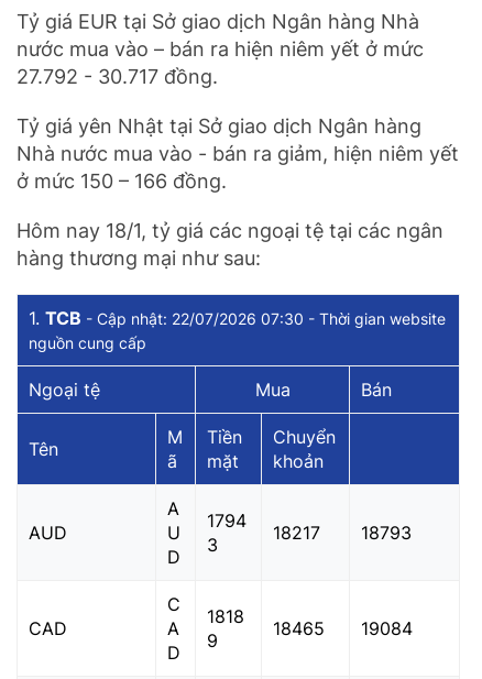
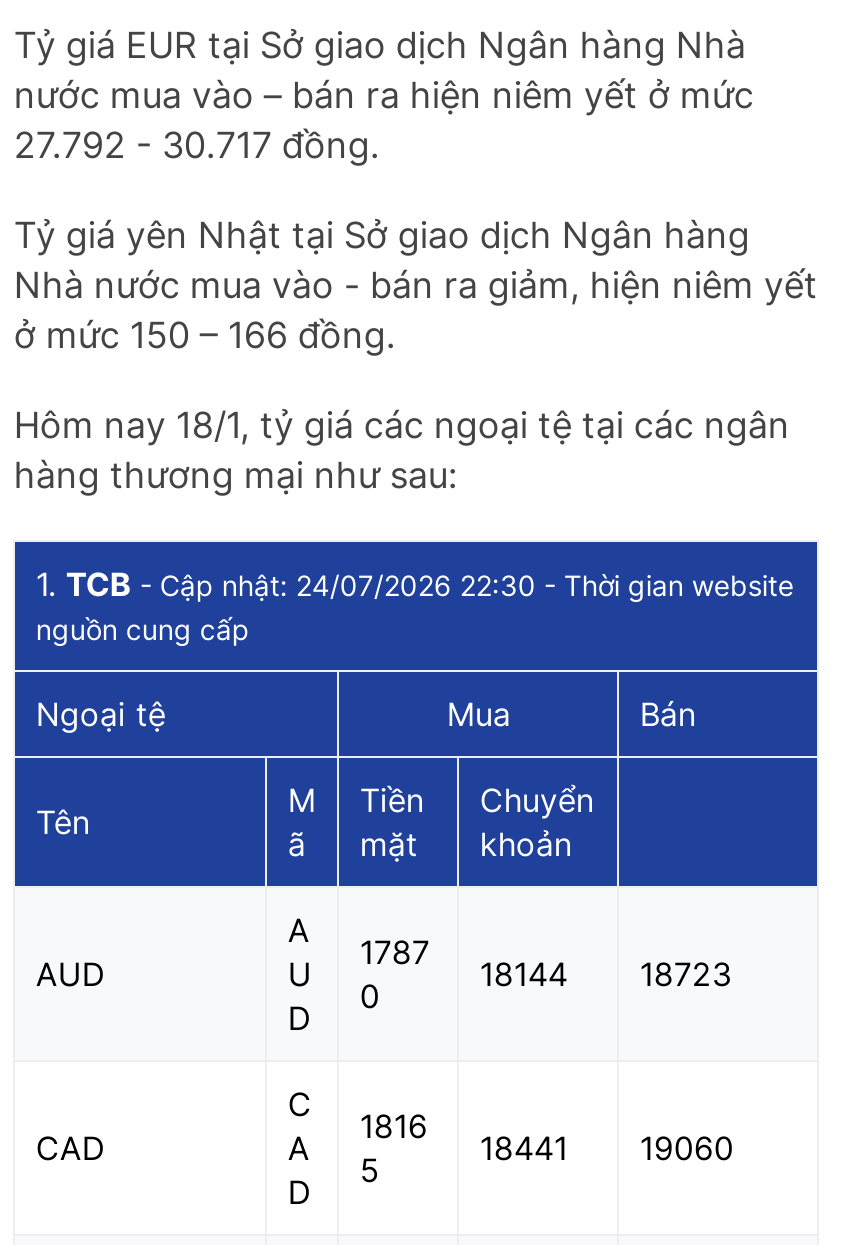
- 1. TCB - Cập nhật: 22/07/2026 07:30 - Thời gian website
+ 1. TCB - Cập nhật: 24/07/2026 22:30 - Thời gian website

- 1794
+ 1787

- 18217
+ 18144

- 18793
+ 18723

- 3
+ 0

- 1818
+ 1816

- 18465
+ 18441

- 19084
+ 19060

- 9
+ 5
